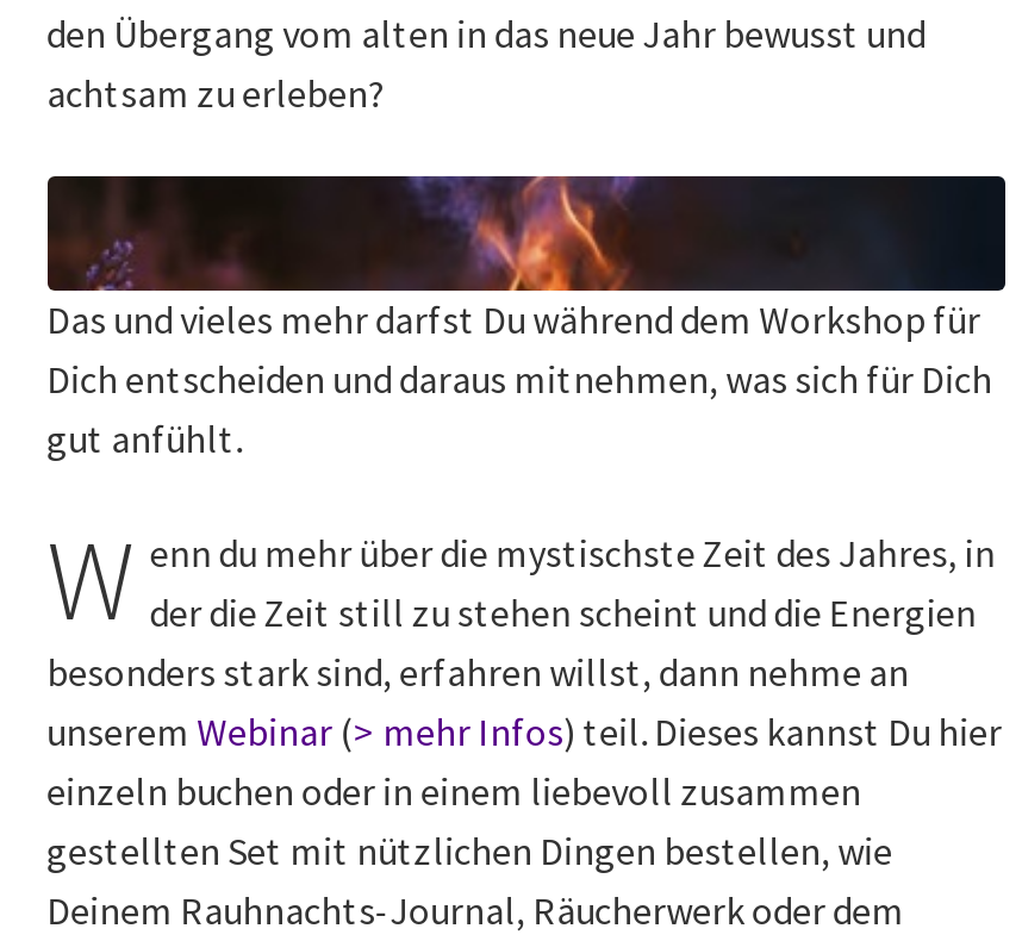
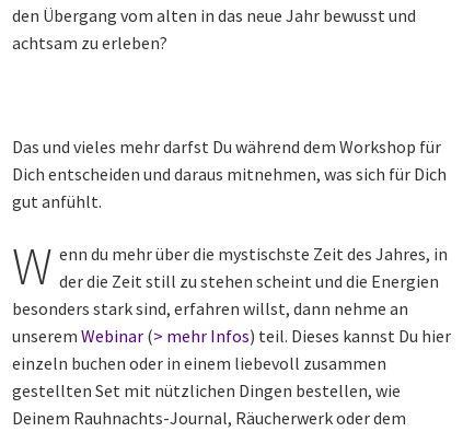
- [image]
